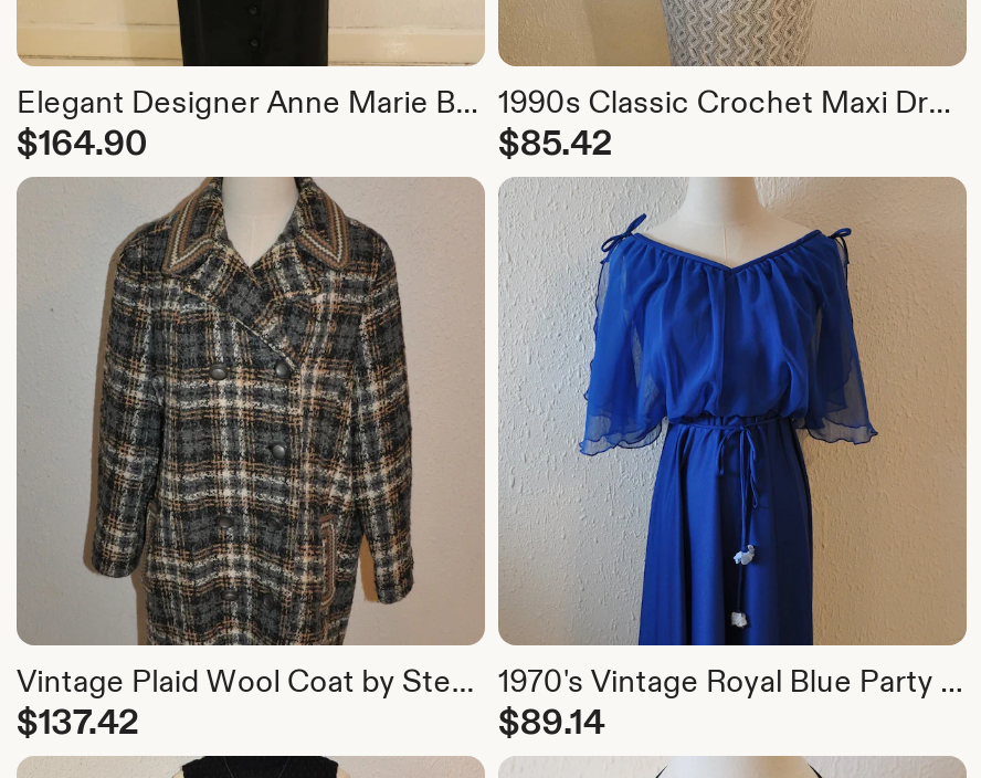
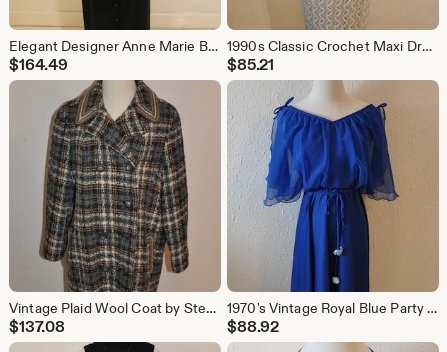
- $164.90
+ $164.49

- $85.42
+ $85.21

- $137.42
+ $137.08

- $89.14
+ $88.92
